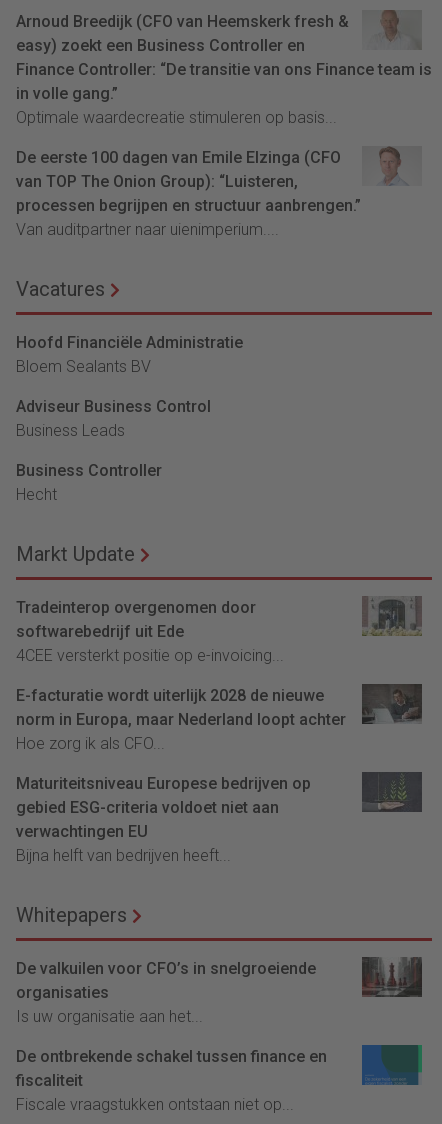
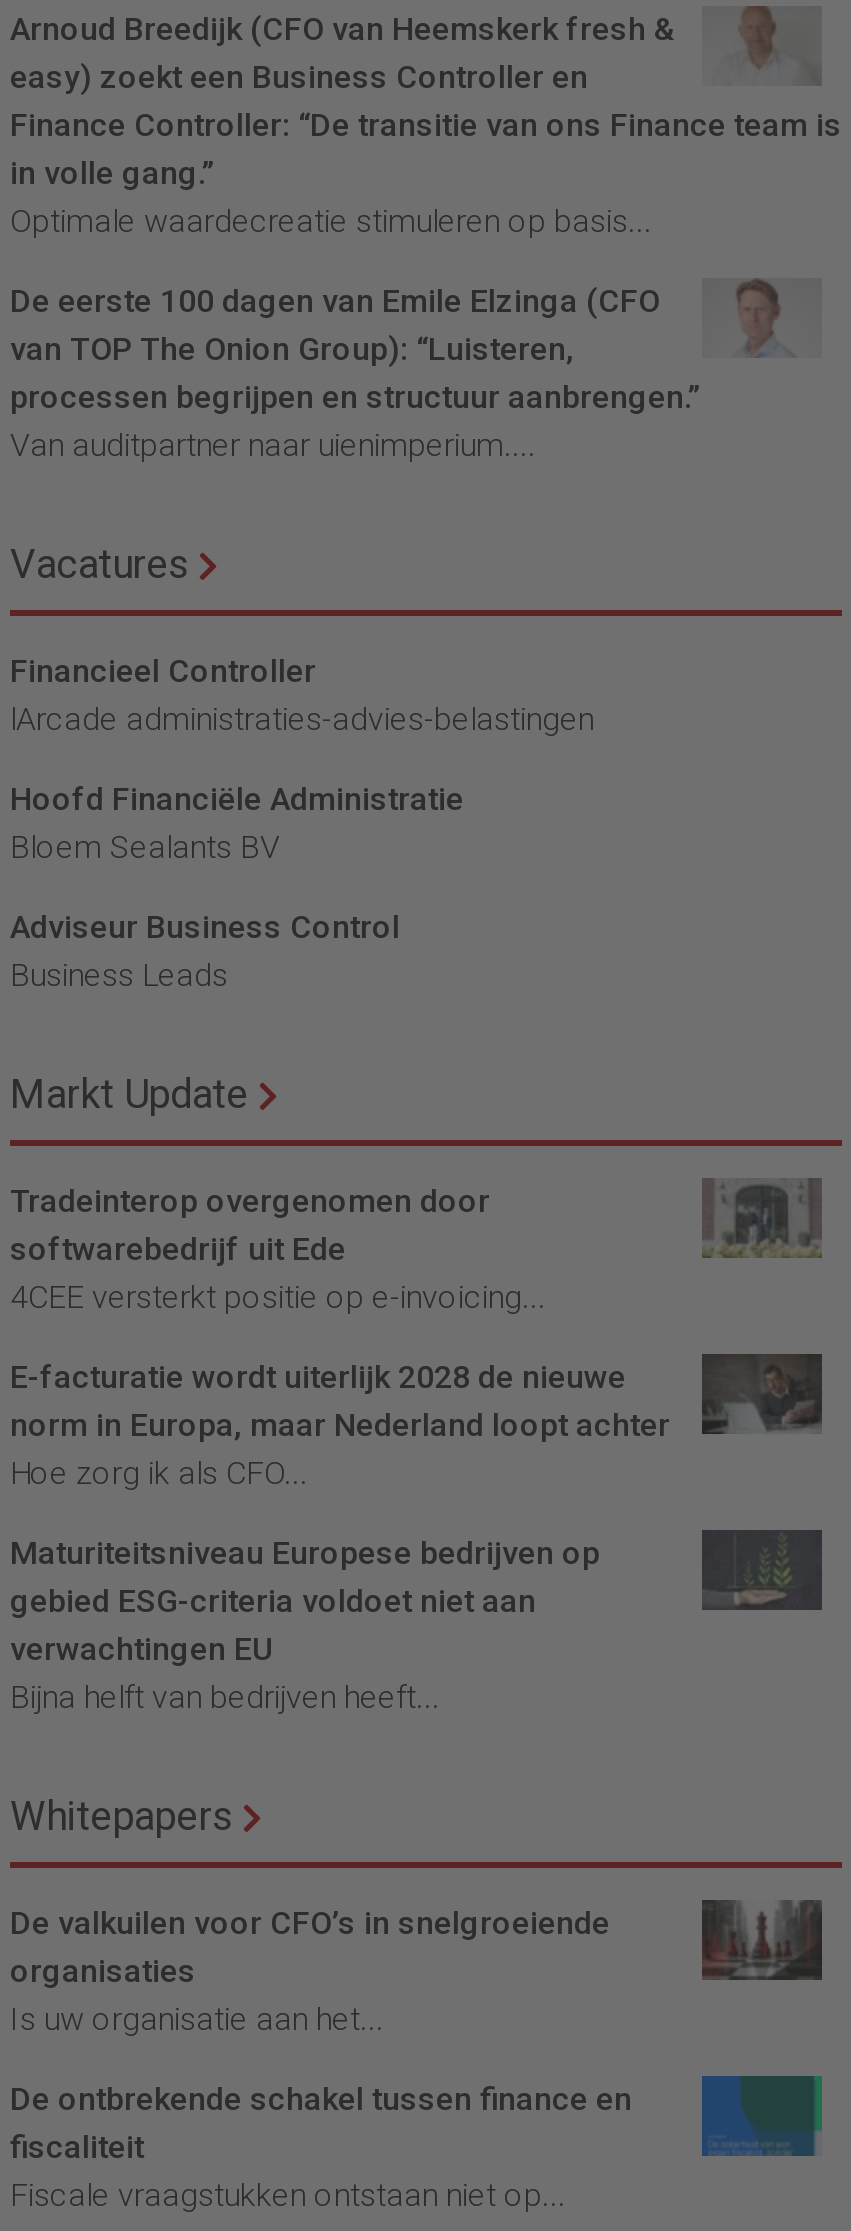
+ Financieel Controller
+ lArcade administraties-advies-belastingen

moved down: Hoofd Financiële Administratie | Bloem Sealants BV | Adviseur Business Control | Business Leads

- Business Controller
- Hecht
